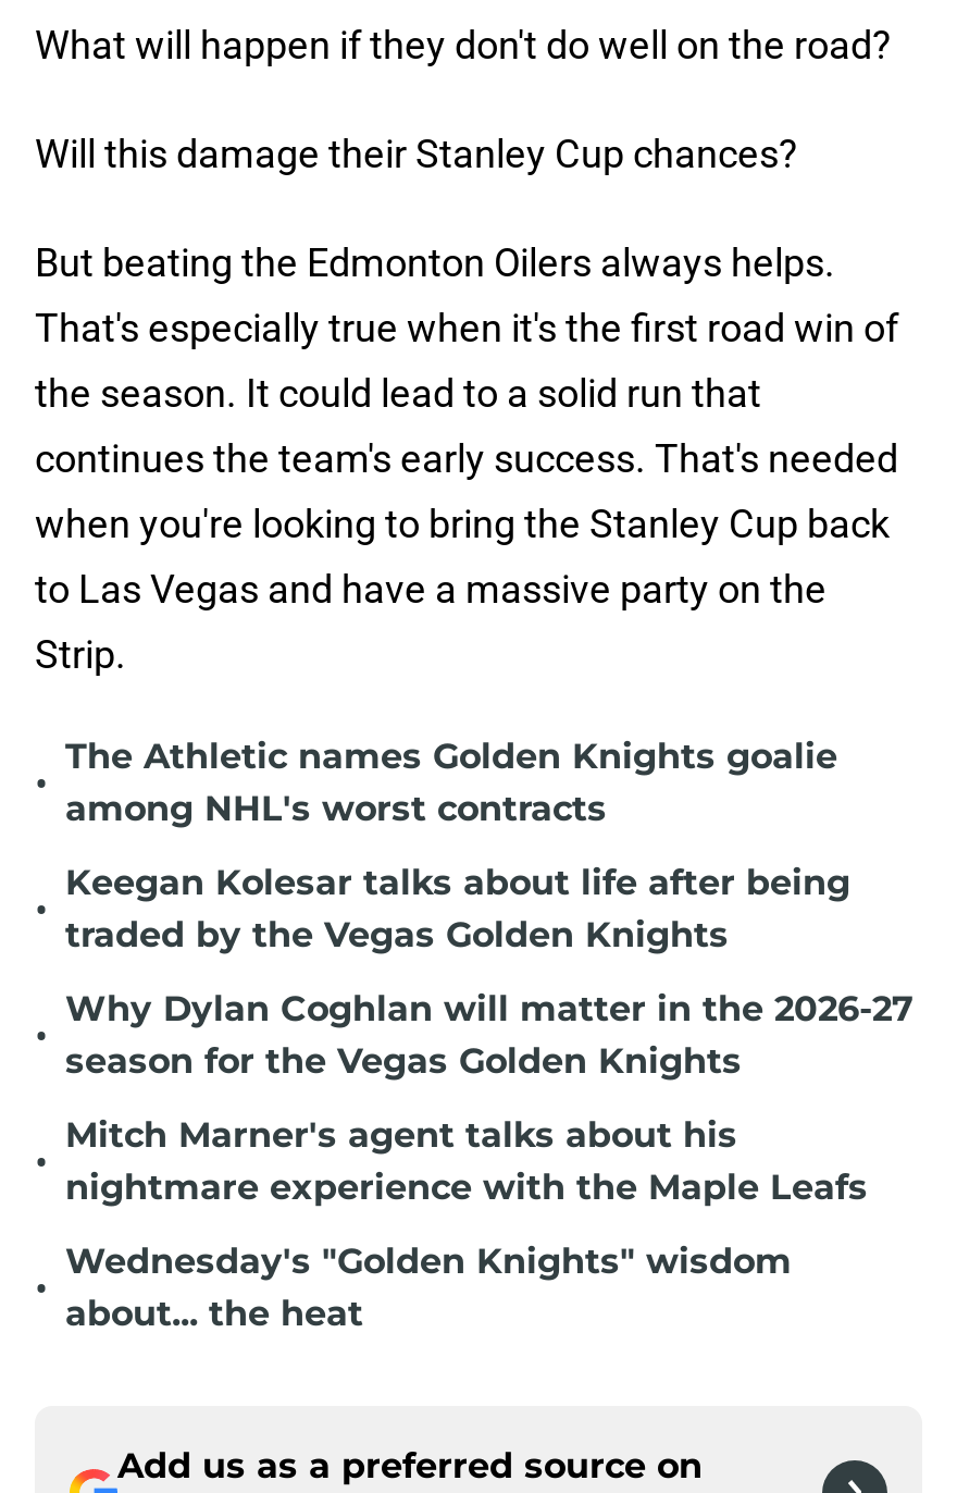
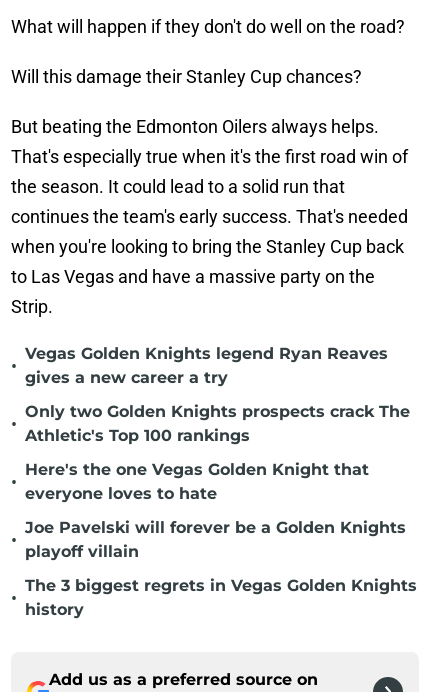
- The Athletic names Golden Knights goalie
- among NHL's worst contracts
+ Vegas Golden Knights legend Ryan Reaves
+ gives a new career a try

- Keegan Kolesar talks about life after being
- traded by the Vegas Golden Knights
+ Only two Golden Knights prospects crack The
+ Athletic's Top 100 rankings

- Why Dylan Coghlan will matter in the 2026-27
- season for the Vegas Golden Knights
+ Here's the one Vegas Golden Knight that
+ everyone loves to hate

- Mitch Marner's agent talks about his
- nightmare experience with the Maple Leafs
+ Joe Pavelski will forever be a Golden Knights
+ playoff villain

- Wednesday's "Golden Knights" wisdom
- about... the heat
+ The 3 biggest regrets in Vegas Golden Knights
+ history
